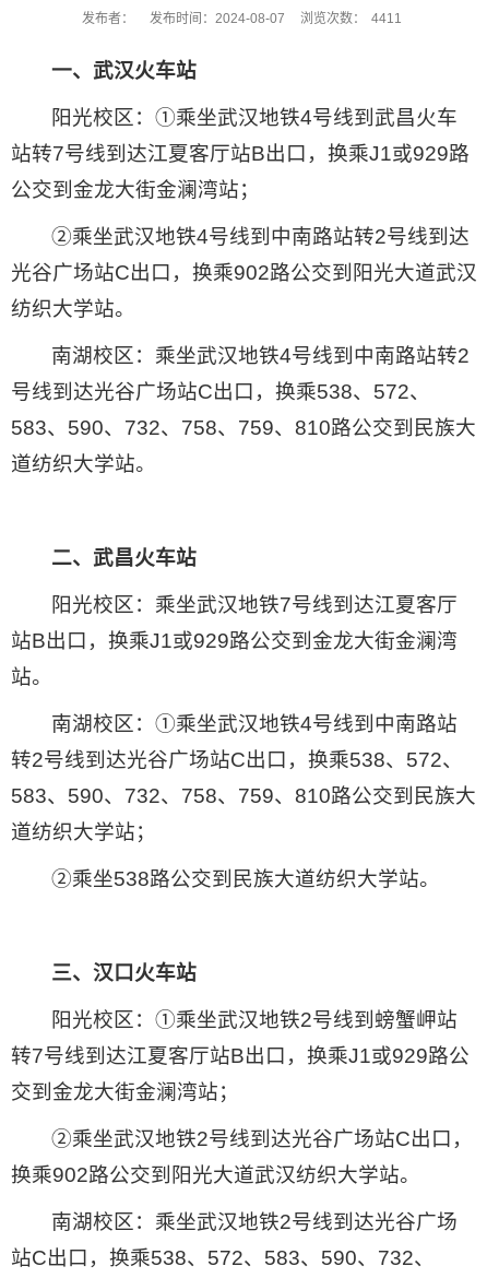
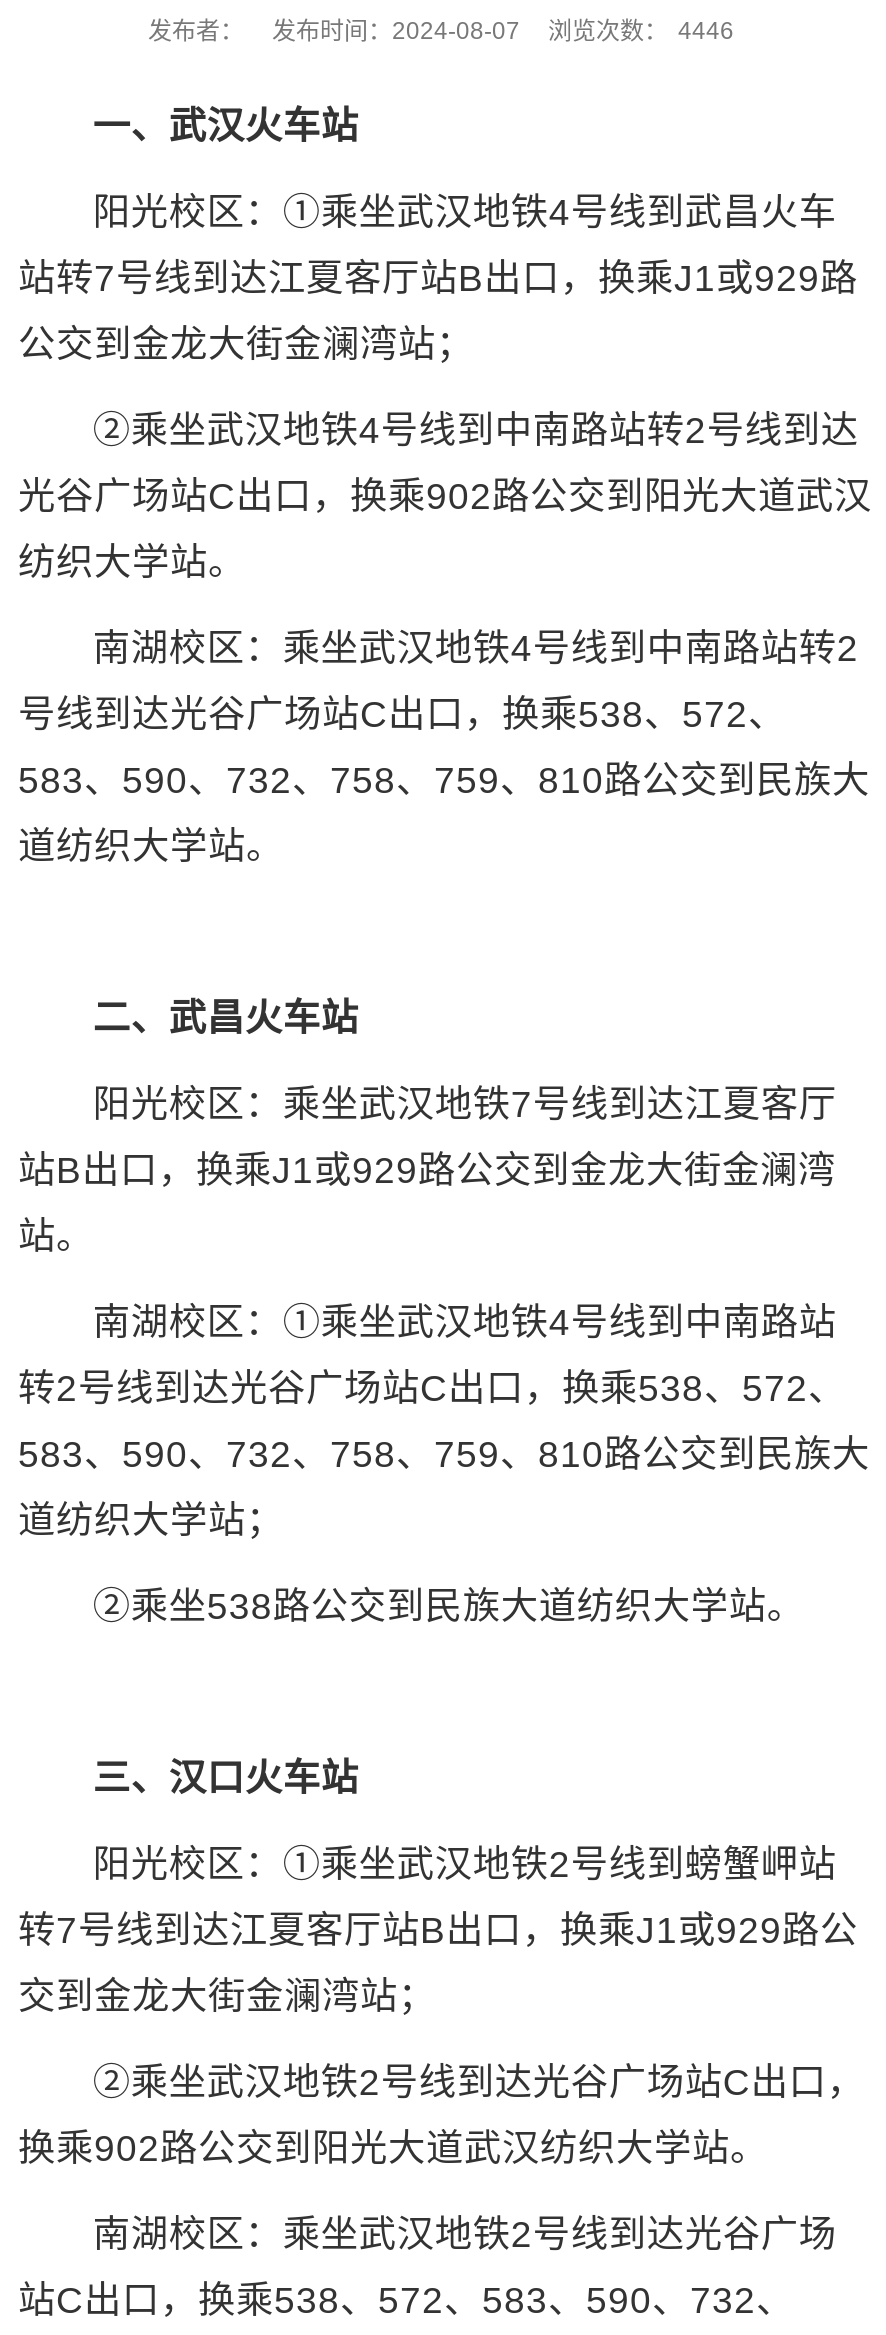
- 发布者： 发布时间：2024-08-07 浏览次数： 4411
+ 发布者： 发布时间：2024-08-07 浏览次数： 4446
